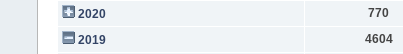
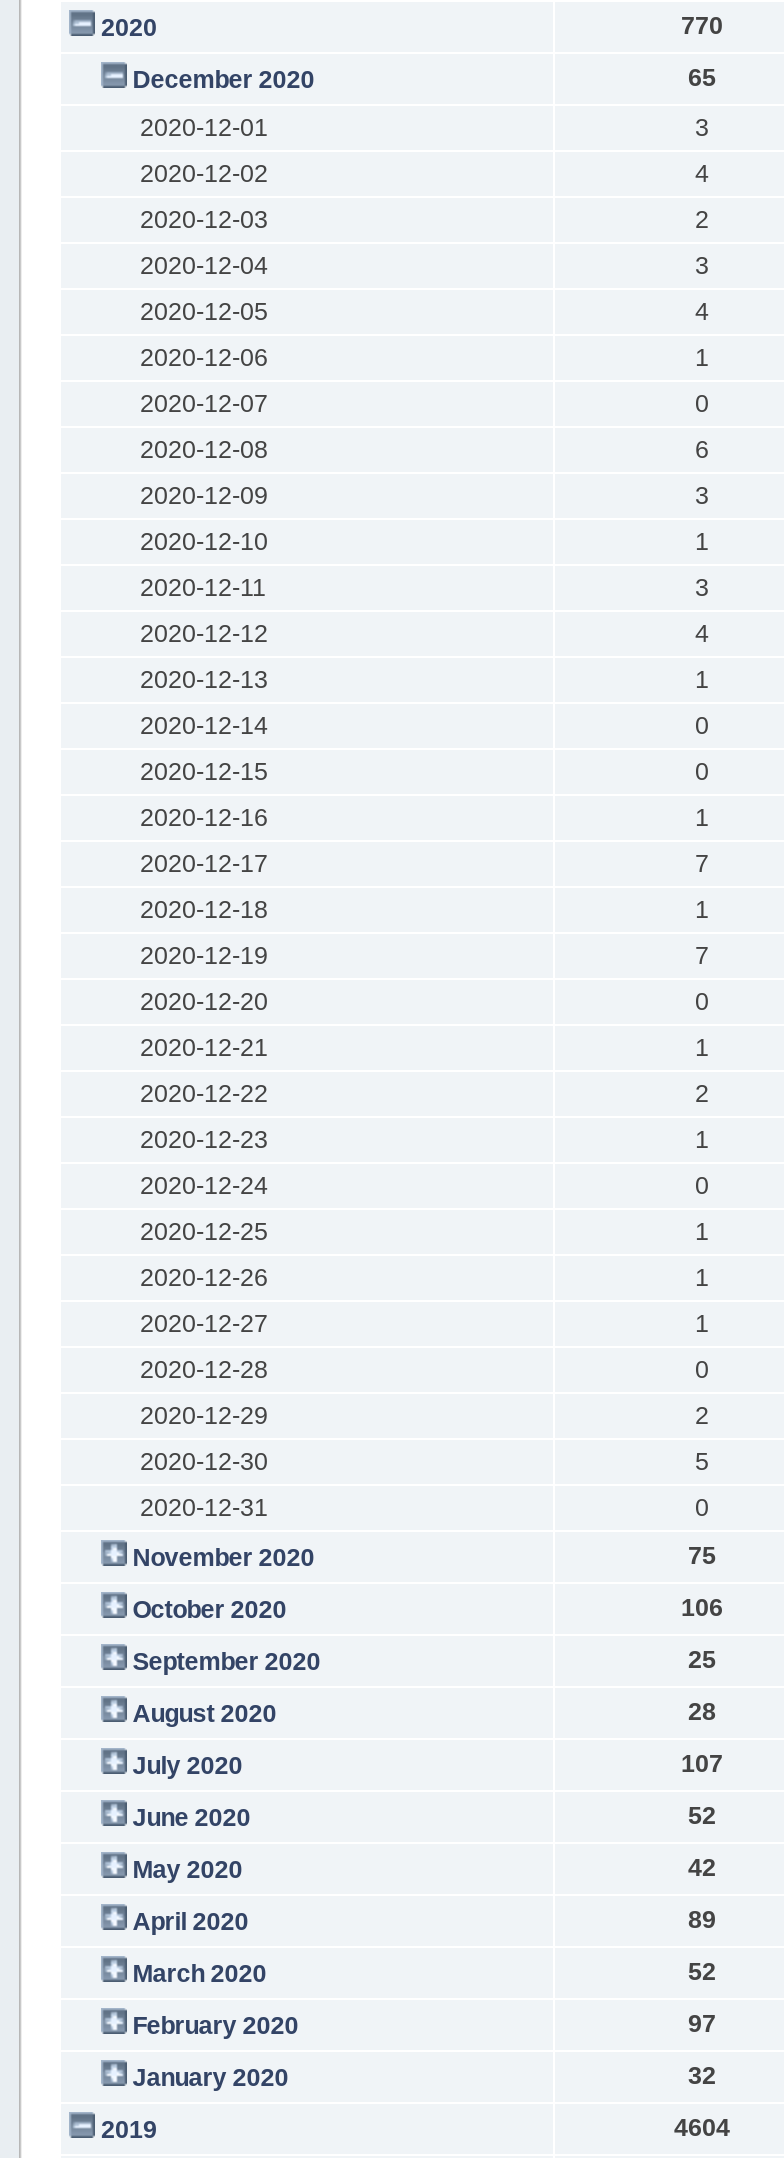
+ December 2020
+ 65
+ 2020-12-01
+ 3
+ 2020-12-02
+ 4
+ 2020-12-03
+ 2
+ 2020-12-04
+ 3
+ 2020-12-05
+ 4
+ 2020-12-06
+ 1
+ 2020-12-07
+ 0
+ 2020-12-08
+ 6
+ 2020-12-09
+ 3
+ 2020-12-10
+ 1
+ 2020-12-11
+ 3
+ 2020-12-12
+ 4
+ 2020-12-13
+ 1
+ 2020-12-14
+ 0
+ 2020-12-15
+ 0
+ 2020-12-16
+ 1
+ 2020-12-17
+ 7
+ 2020-12-18
+ 1
+ 2020-12-19
+ 7
+ 2020-12-20
+ 0
+ 2020-12-21
+ 1
+ 2020-12-22
+ 2
+ 2020-12-23
+ 1
+ 2020-12-24
+ 0
+ 2020-12-25
+ 1
+ 2020-12-26
+ 1
+ 2020-12-27
+ 1
+ 2020-12-28
+ 0
+ 2020-12-29
+ 2
+ 2020-12-30
+ 5
+ 2020-12-31
+ 0
+ November 2020
+ 75
+ October 2020
+ 106
+ September 2020
+ 25
+ August 2020
+ 28
+ July 2020
+ 107
+ June 2020
+ 52
+ May 2020
+ 42
+ April 2020
+ 89
+ March 2020
+ 52
+ February 2020
+ 97
+ January 2020
+ 32
